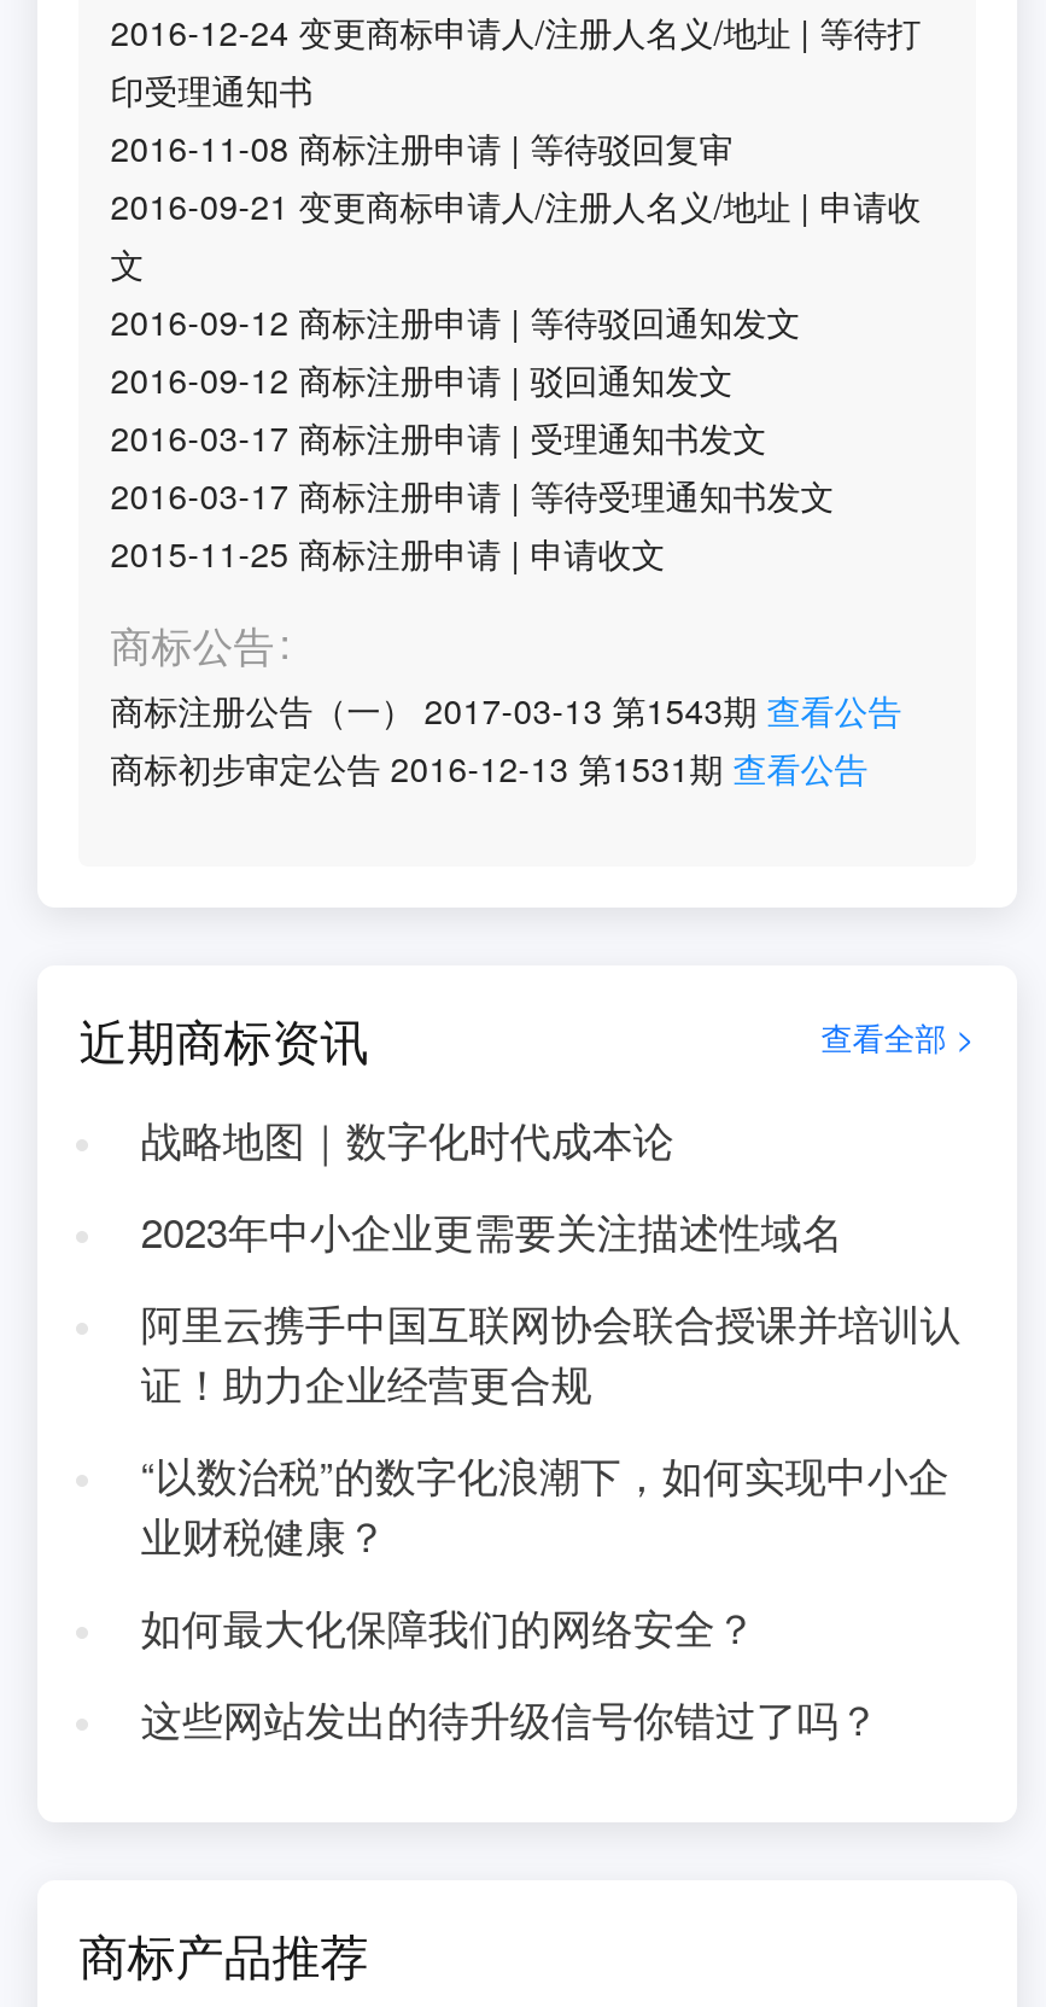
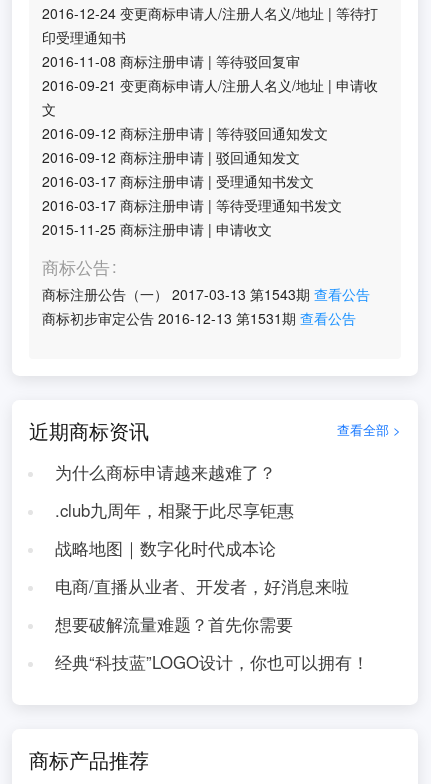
+ 为什么商标申请越来越难了？
+ .club九周年，相聚于此尽享钜惠

moved down: 战略地图｜数字化时代成本论

- 2023年中小企业更需要关注描述性域名
- 阿里云携手中国互联网协会联合授课并培训认
- 证！助力企业经营更合规
- “以数治税”的数字化浪潮下，如何实现中小企
- 业财税健康？
- 如何最大化保障我们的网络安全？
- 这些网站发出的待升级信号你错过了吗？
+ 电商/直播从业者、开发者，好消息来啦
+ 想要破解流量难题？首先你需要
+ 经典“科技蓝”LOGO设计，你也可以拥有！
